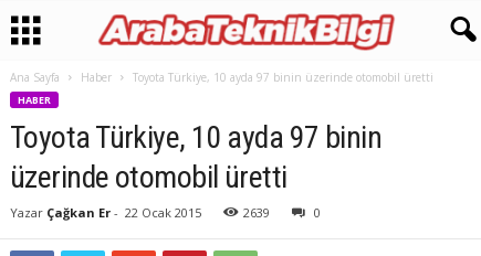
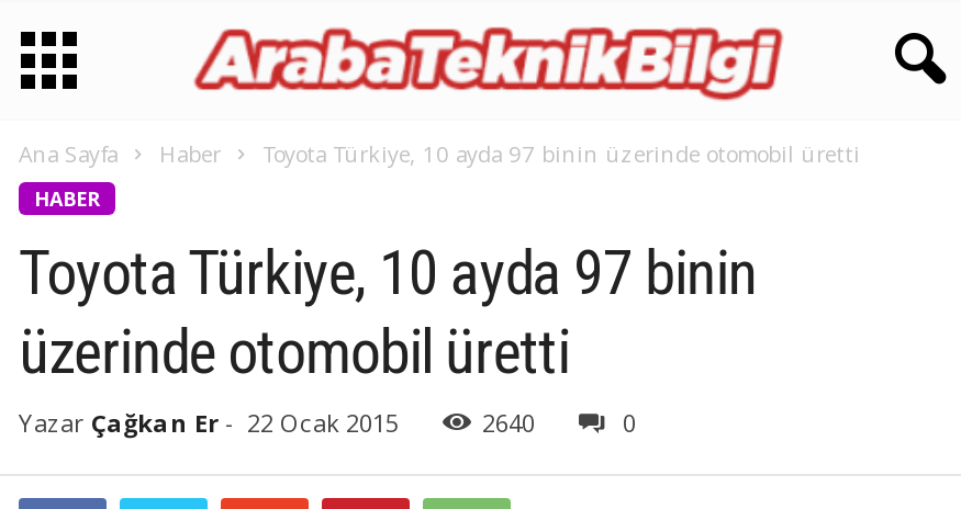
- 2639
+ 2640
